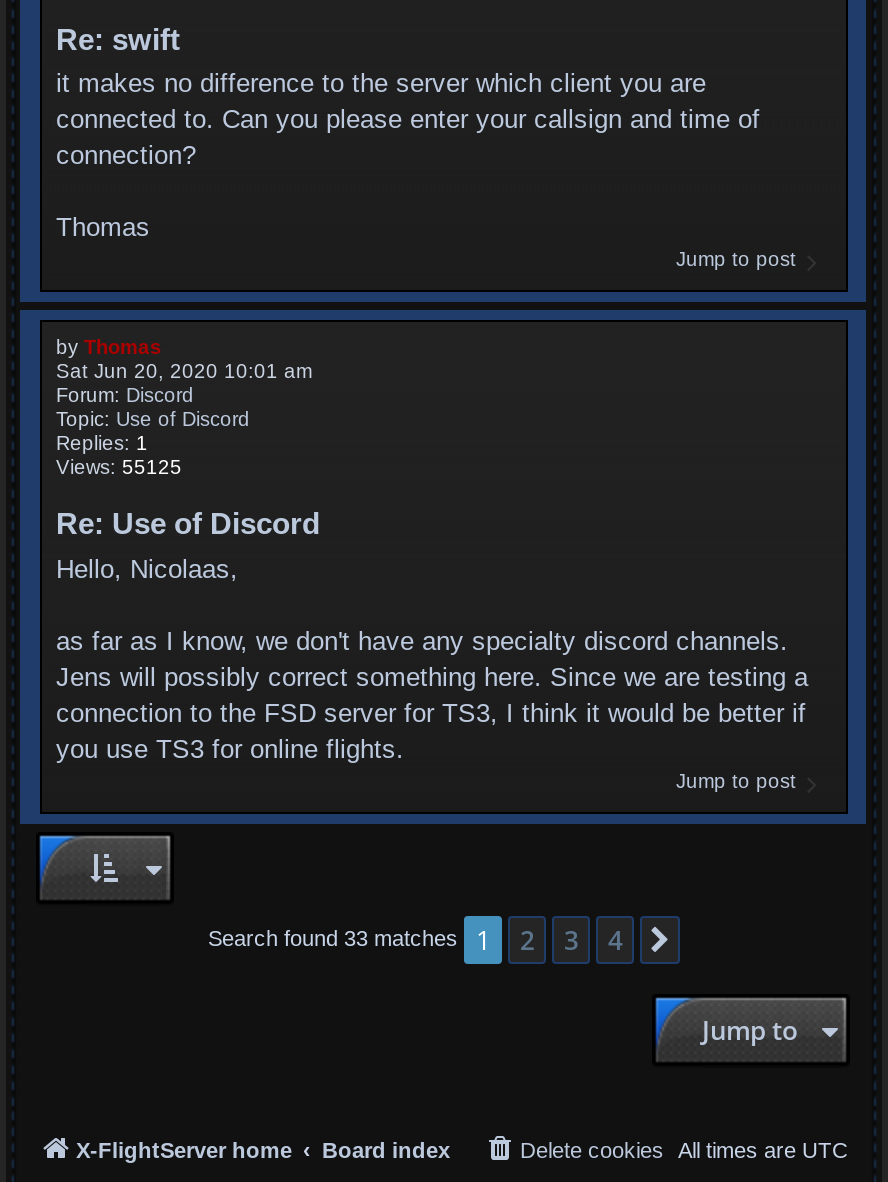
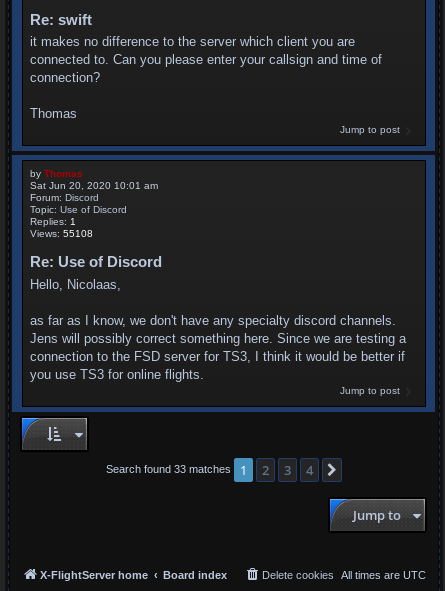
- Views: 55125
+ Views: 55108
